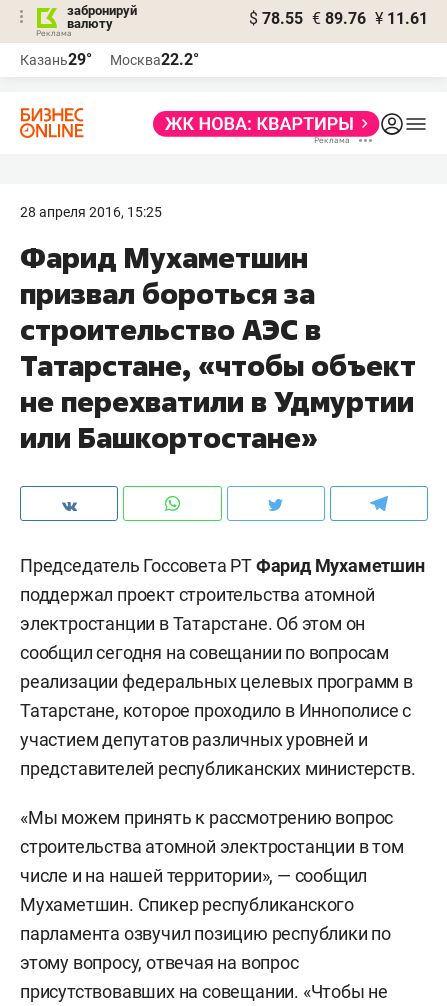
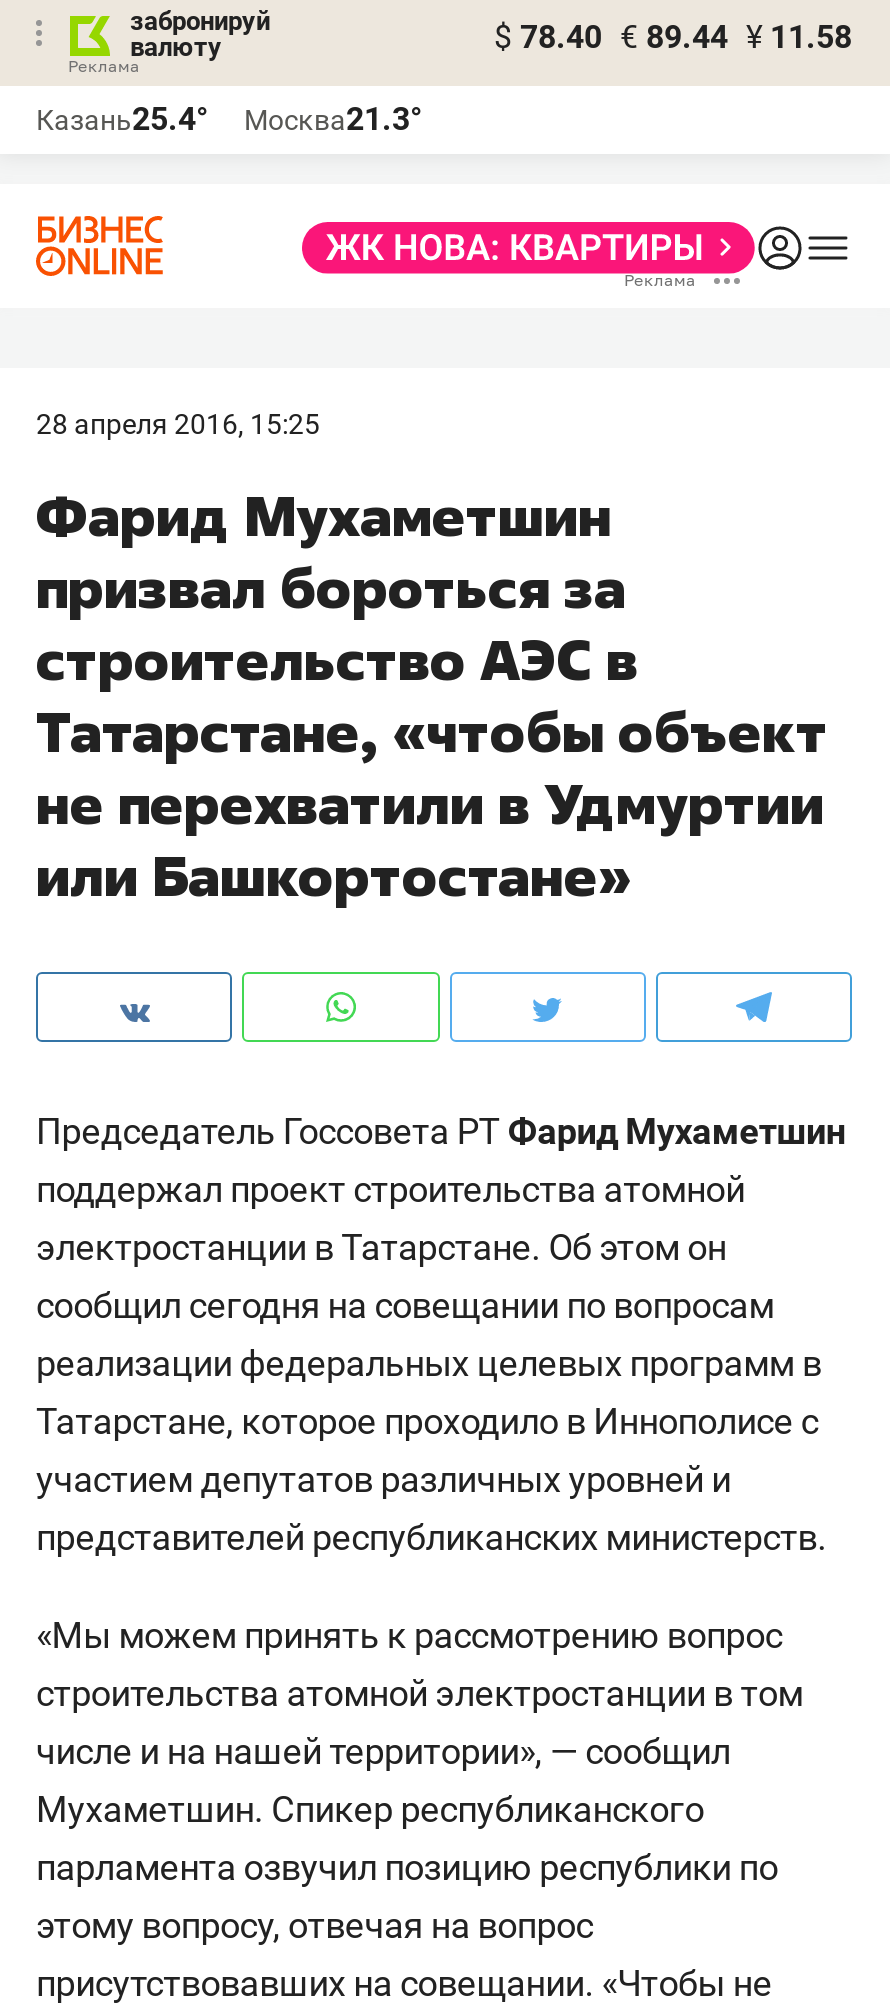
- $ 78.55 € 89.76 ¥ 11.61
+ $ 78.40 € 89.44 ¥ 11.58

- Казань29°
+ Казань25.4°

- Москва22.2°
+ Москва21.3°
